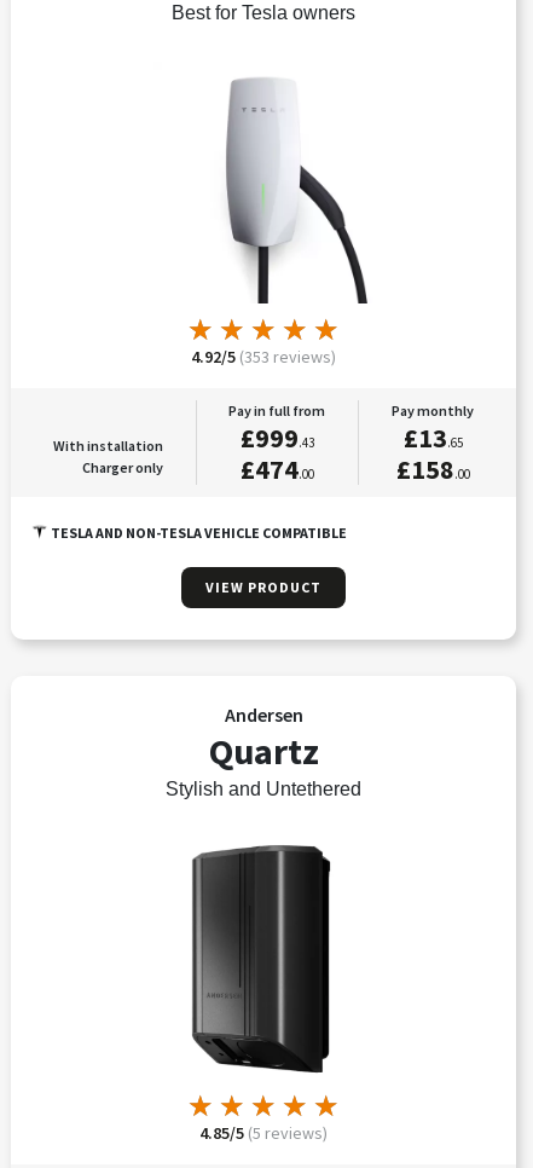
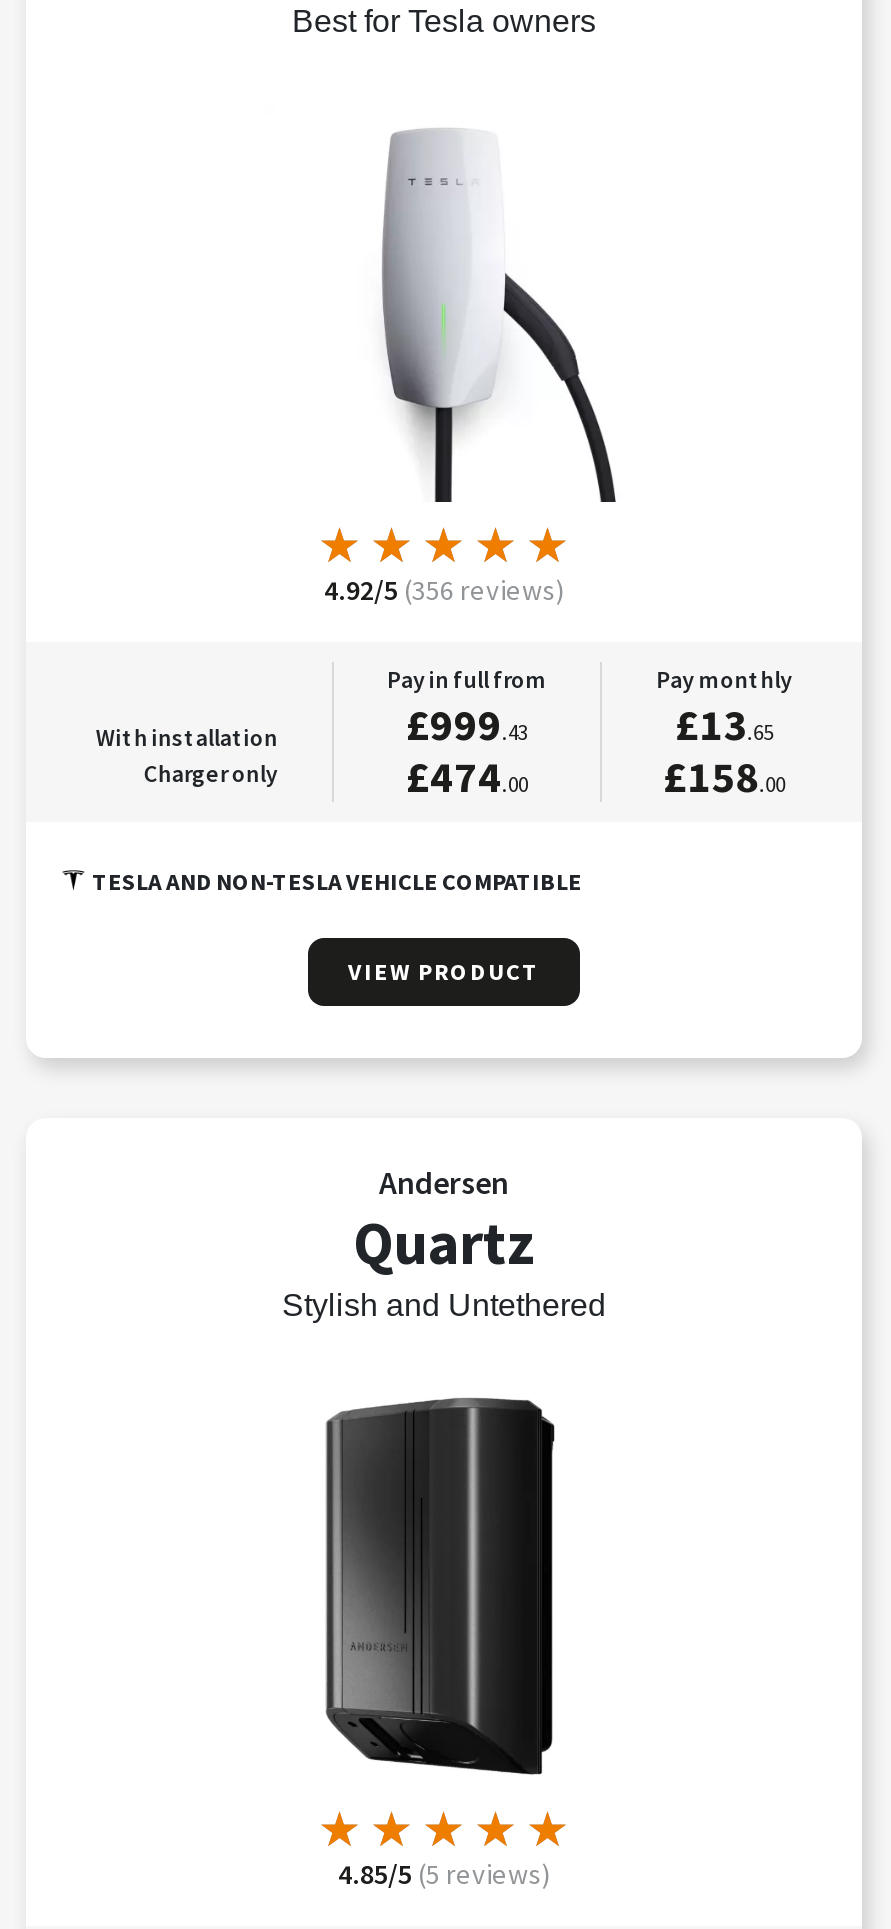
- 4.92/5 (353 reviews)
+ 4.92/5 (356 reviews)
